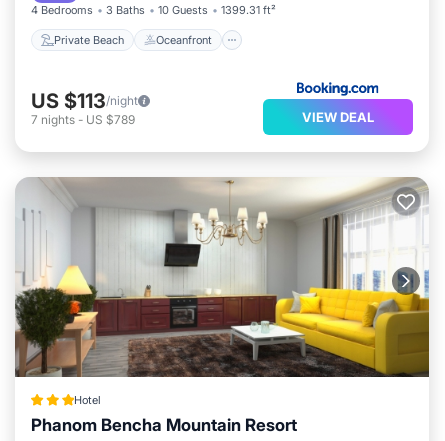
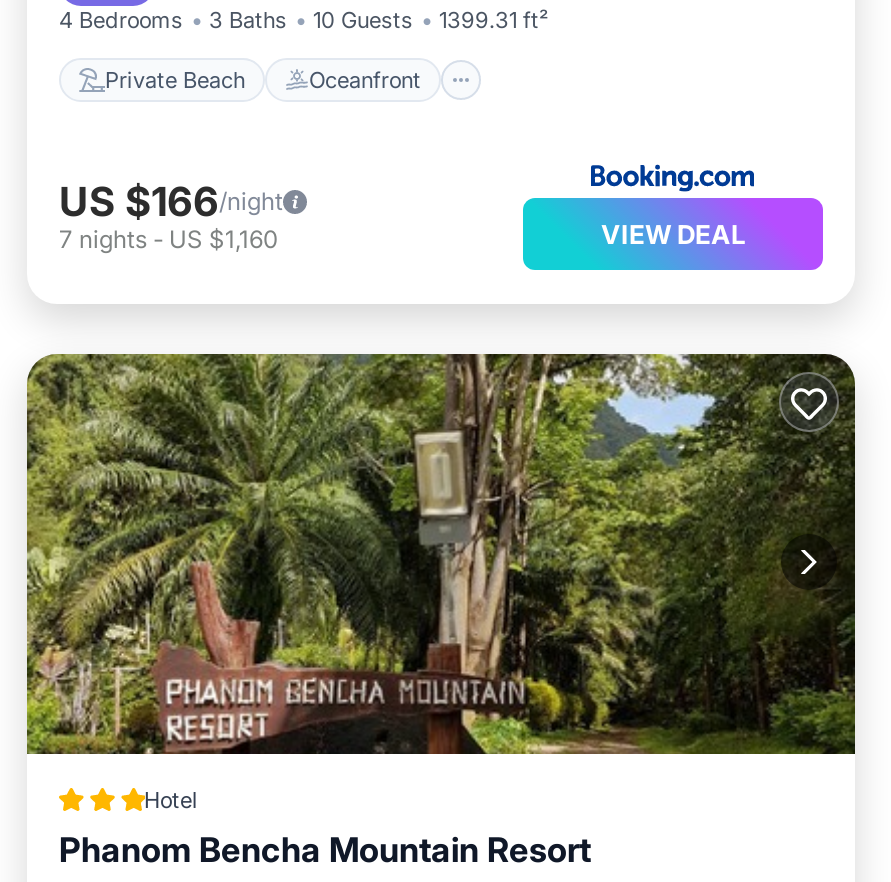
- US $113/night
- 7 nights - US $789
+ US $166/night
+ 7 nights - US $1,160

- [image]
+ [image]
